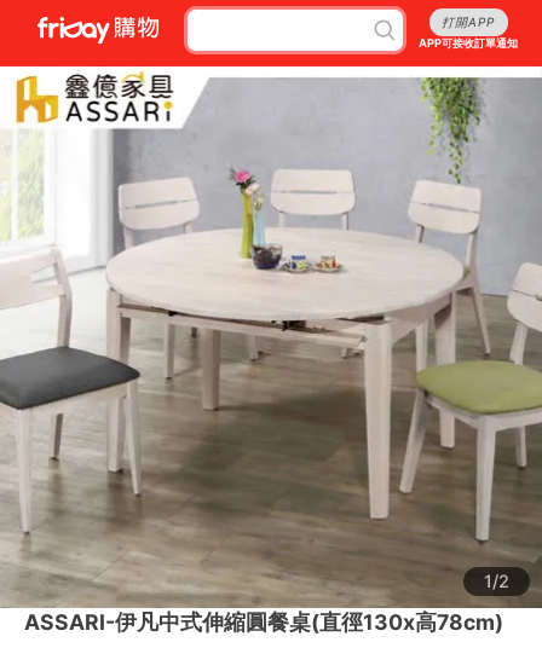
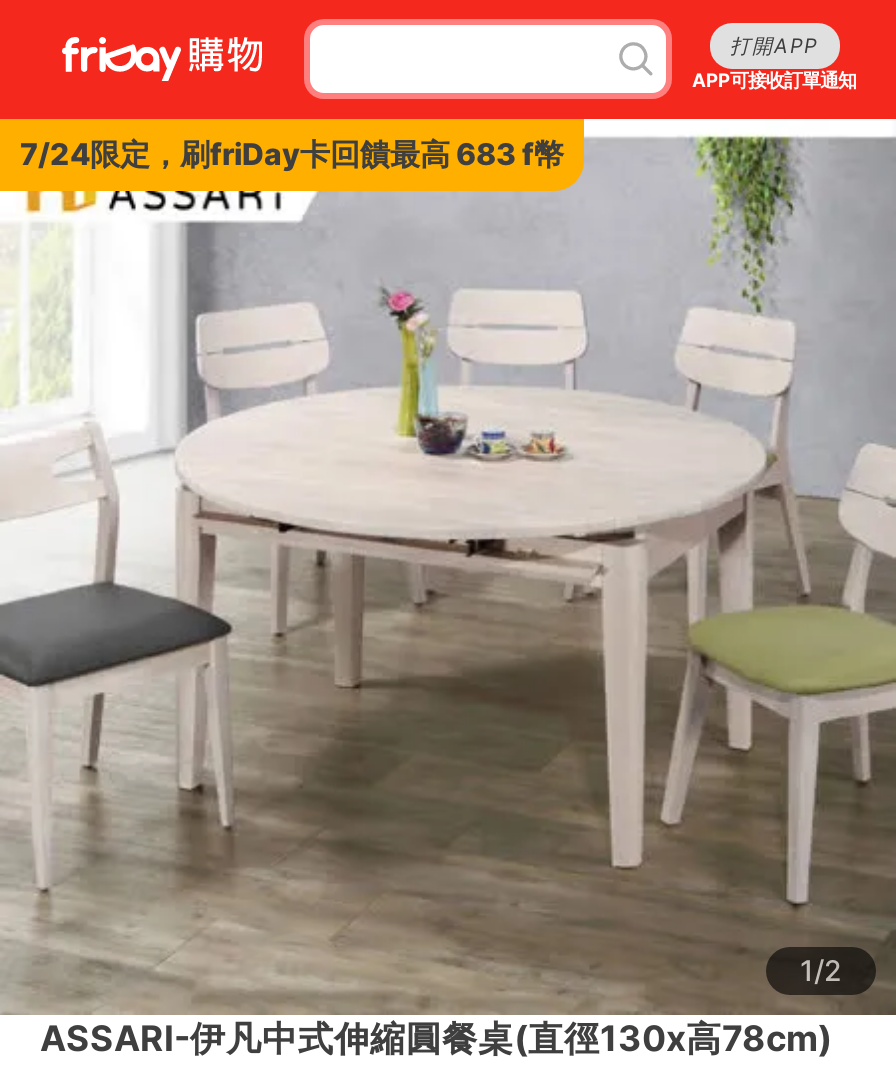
+ 7/24限定，刷friDay卡回饋最高 683 f幣
